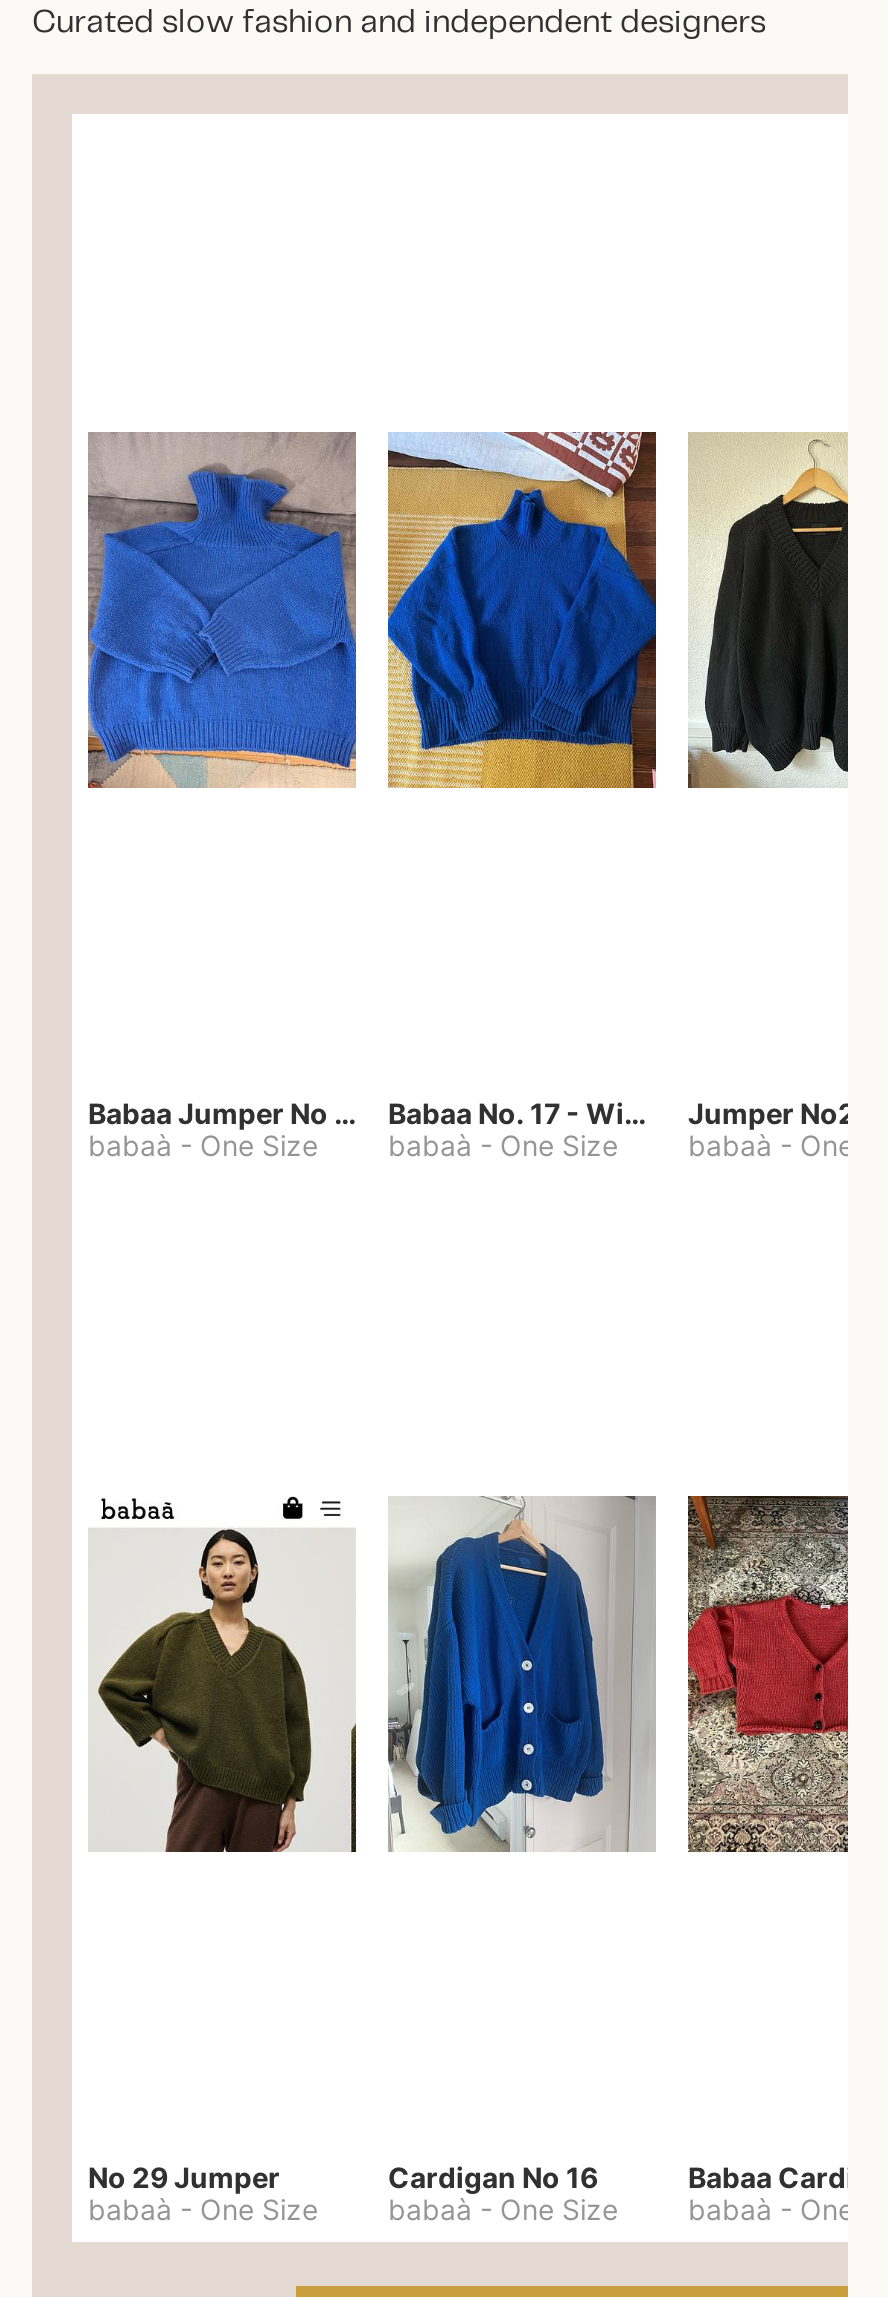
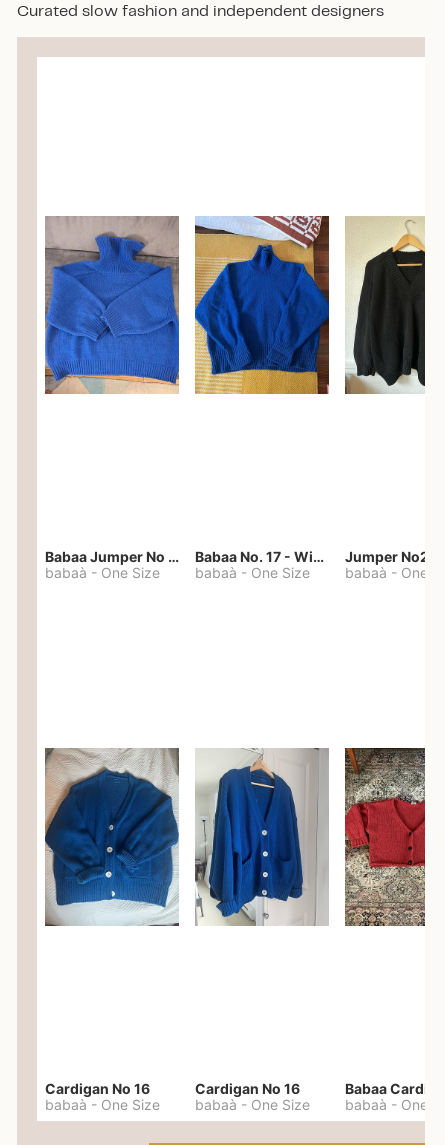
- [image]
+ [image]

- No 29 Jumper
+ Cardigan No 16
